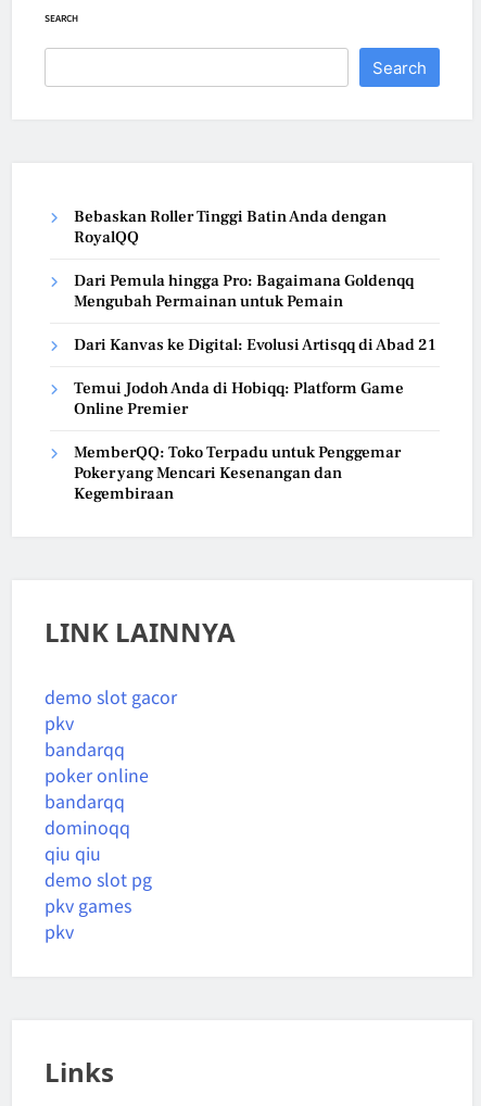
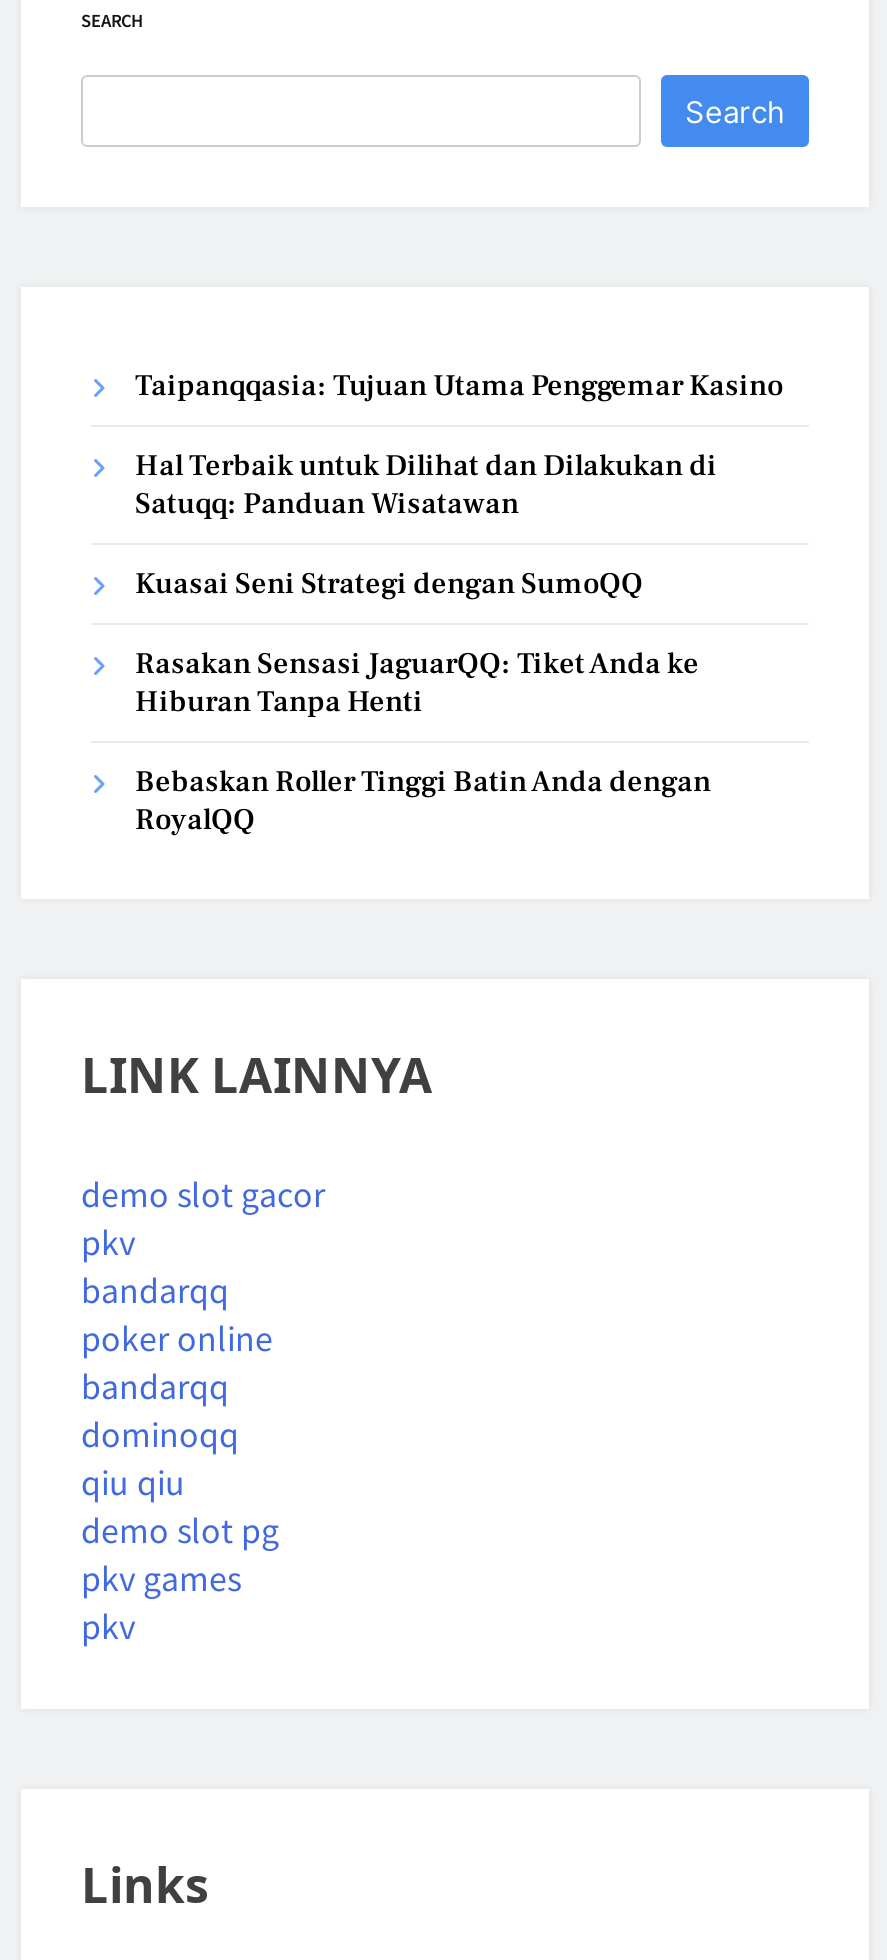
+ Taipanqqasia: Tujuan Utama Penggemar Kasino
+ Hal Terbaik untuk Dilihat dan Dilakukan di
+ Satuqq: Panduan Wisatawan
+ Kuasai Seni Strategi dengan SumoQQ
+ Rasakan Sensasi JaguarQQ: Tiket Anda ke
+ Hiburan Tanpa Henti

moved down: Bebaskan Roller Tinggi Batin Anda dengan | RoyalQQ

- Dari Pemula hingga Pro: Bagaimana Goldenqq
- Mengubah Permainan untuk Pemain
- Dari Kanvas ke Digital: Evolusi Artisqq di Abad 21
- Temui Jodoh Anda di Hobiqq: Platform Game
- Online Premier
- MemberQQ: Toko Terpadu untuk Penggemar
- Poker yang Mencari Kesenangan dan
- Kegembiraan
